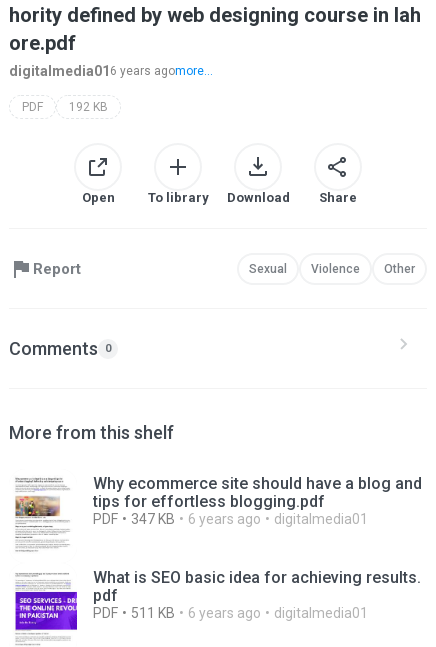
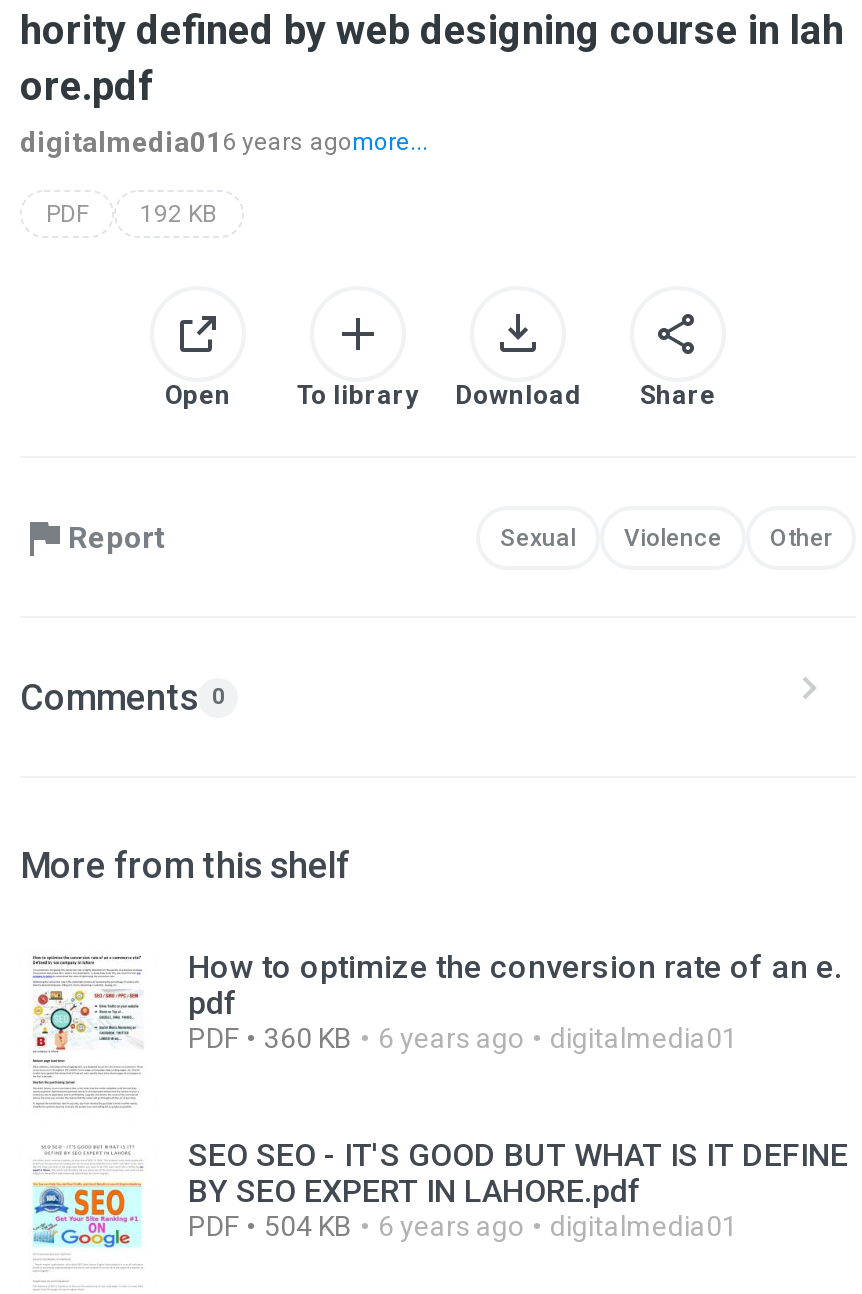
- [image]
- Why ecommerce site should have a blog and
- tips for effortless blogging.pdf
+ [image]
+ How to optimize the conversion rate of an e.
+ pdf

- PDF 347 KB 6 years ago digitalmedia01
+ PDF 360 KB 6 years ago digitalmedia01

- [image]
- What is SEO basic idea for achieving results.
- pdf
+ [image]
+ SEO SEO - IT'S GOOD BUT WHAT IS IT DEFINE
+ BY SEO EXPERT IN LAHORE.pdf

- PDF 511 KB 6 years ago digitalmedia01
+ PDF 504 KB 6 years ago digitalmedia01
